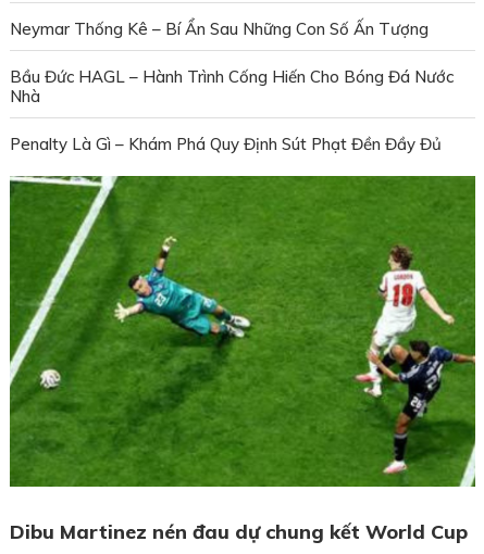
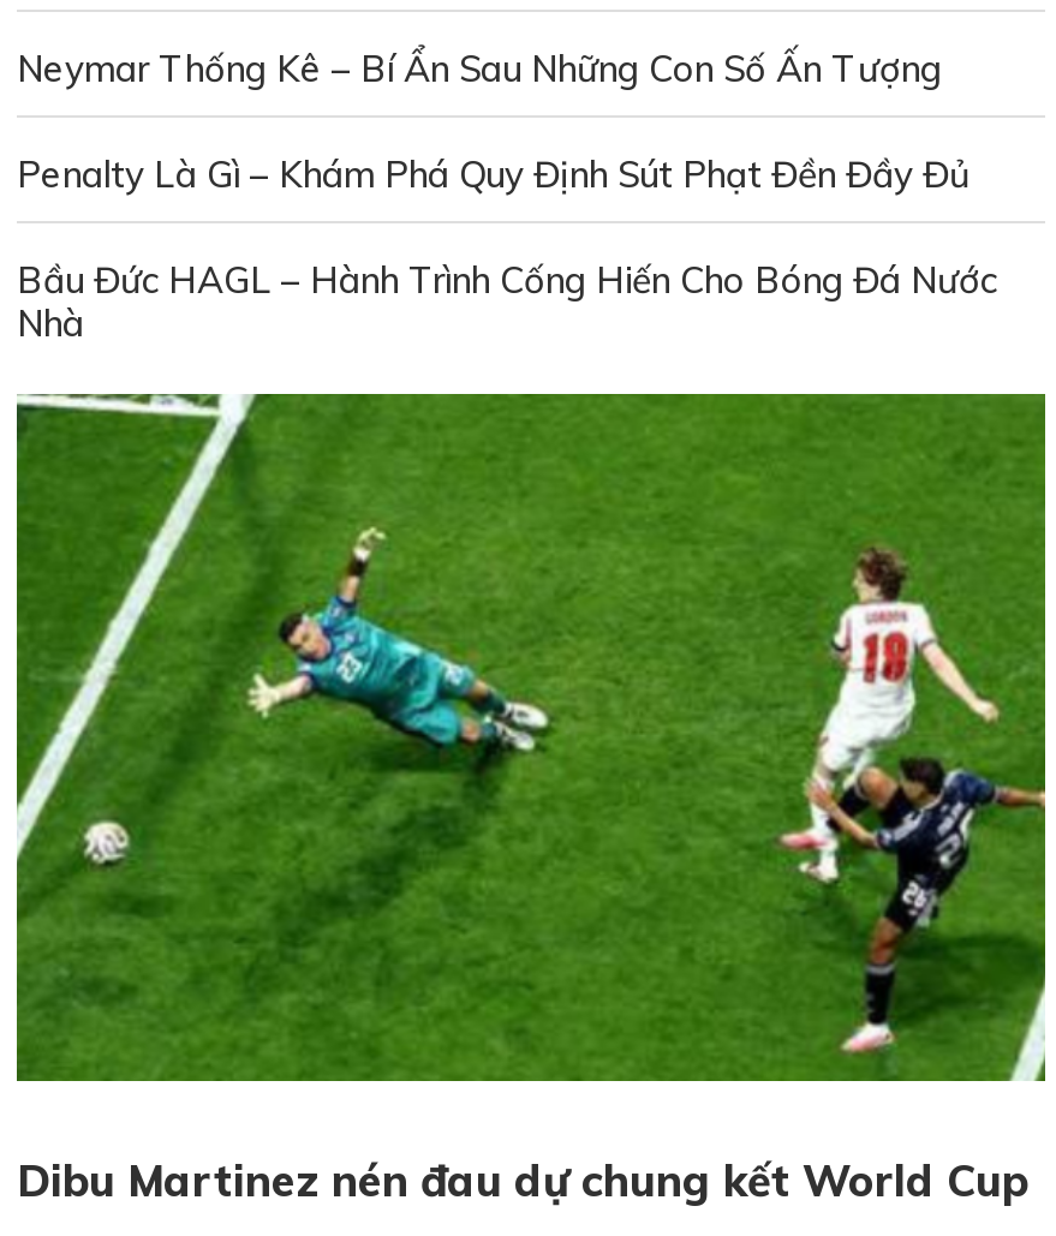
moved down: Bầu Đức HAGL – Hành Trình Cống Hiến Cho Bóng Đá Nước | Nhà

moved up: Penalty Là Gì – Khám Phá Quy Định Sút Phạt Đền Đầy Đủ
